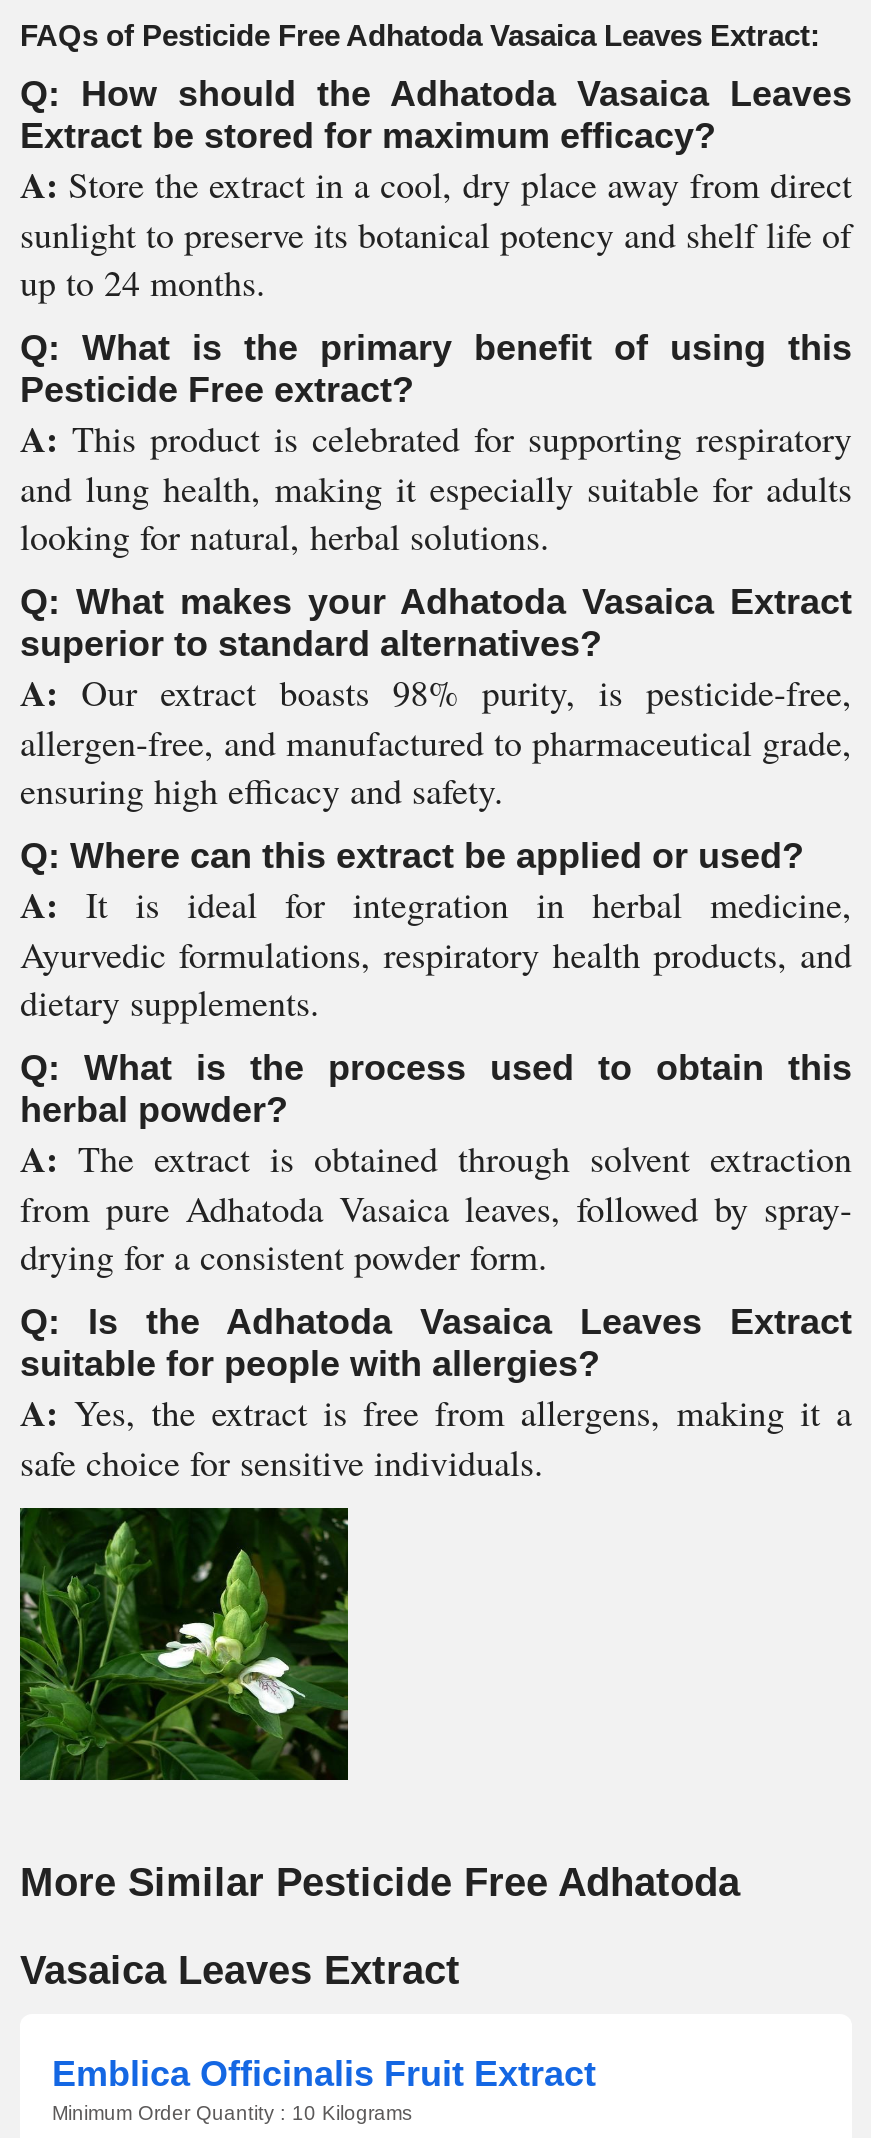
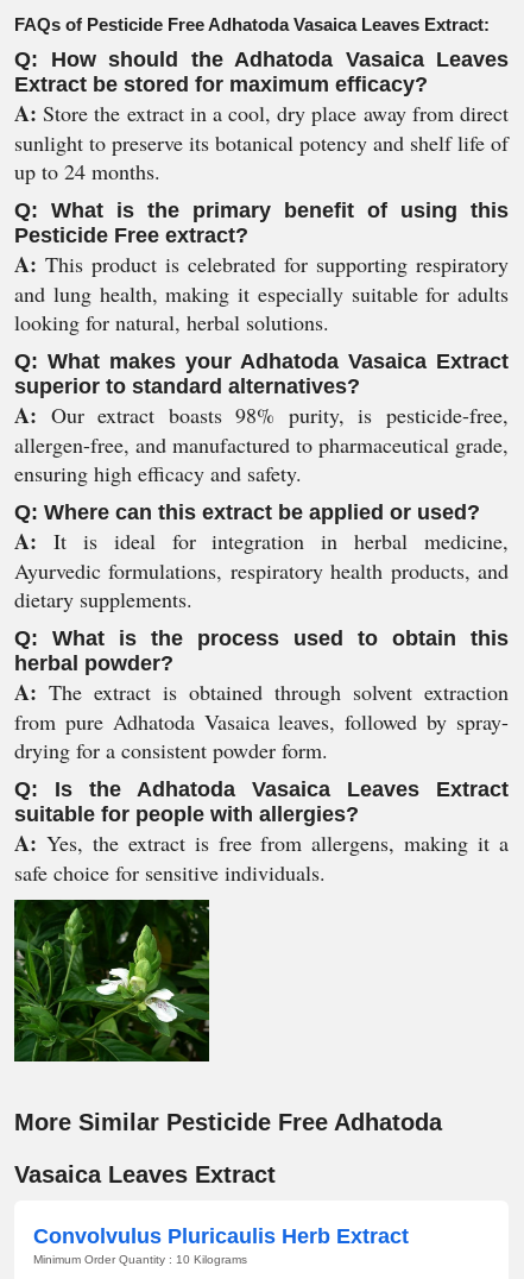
- Emblica Officinalis Fruit Extract
+ Convolvulus Pluricaulis Herb Extract
